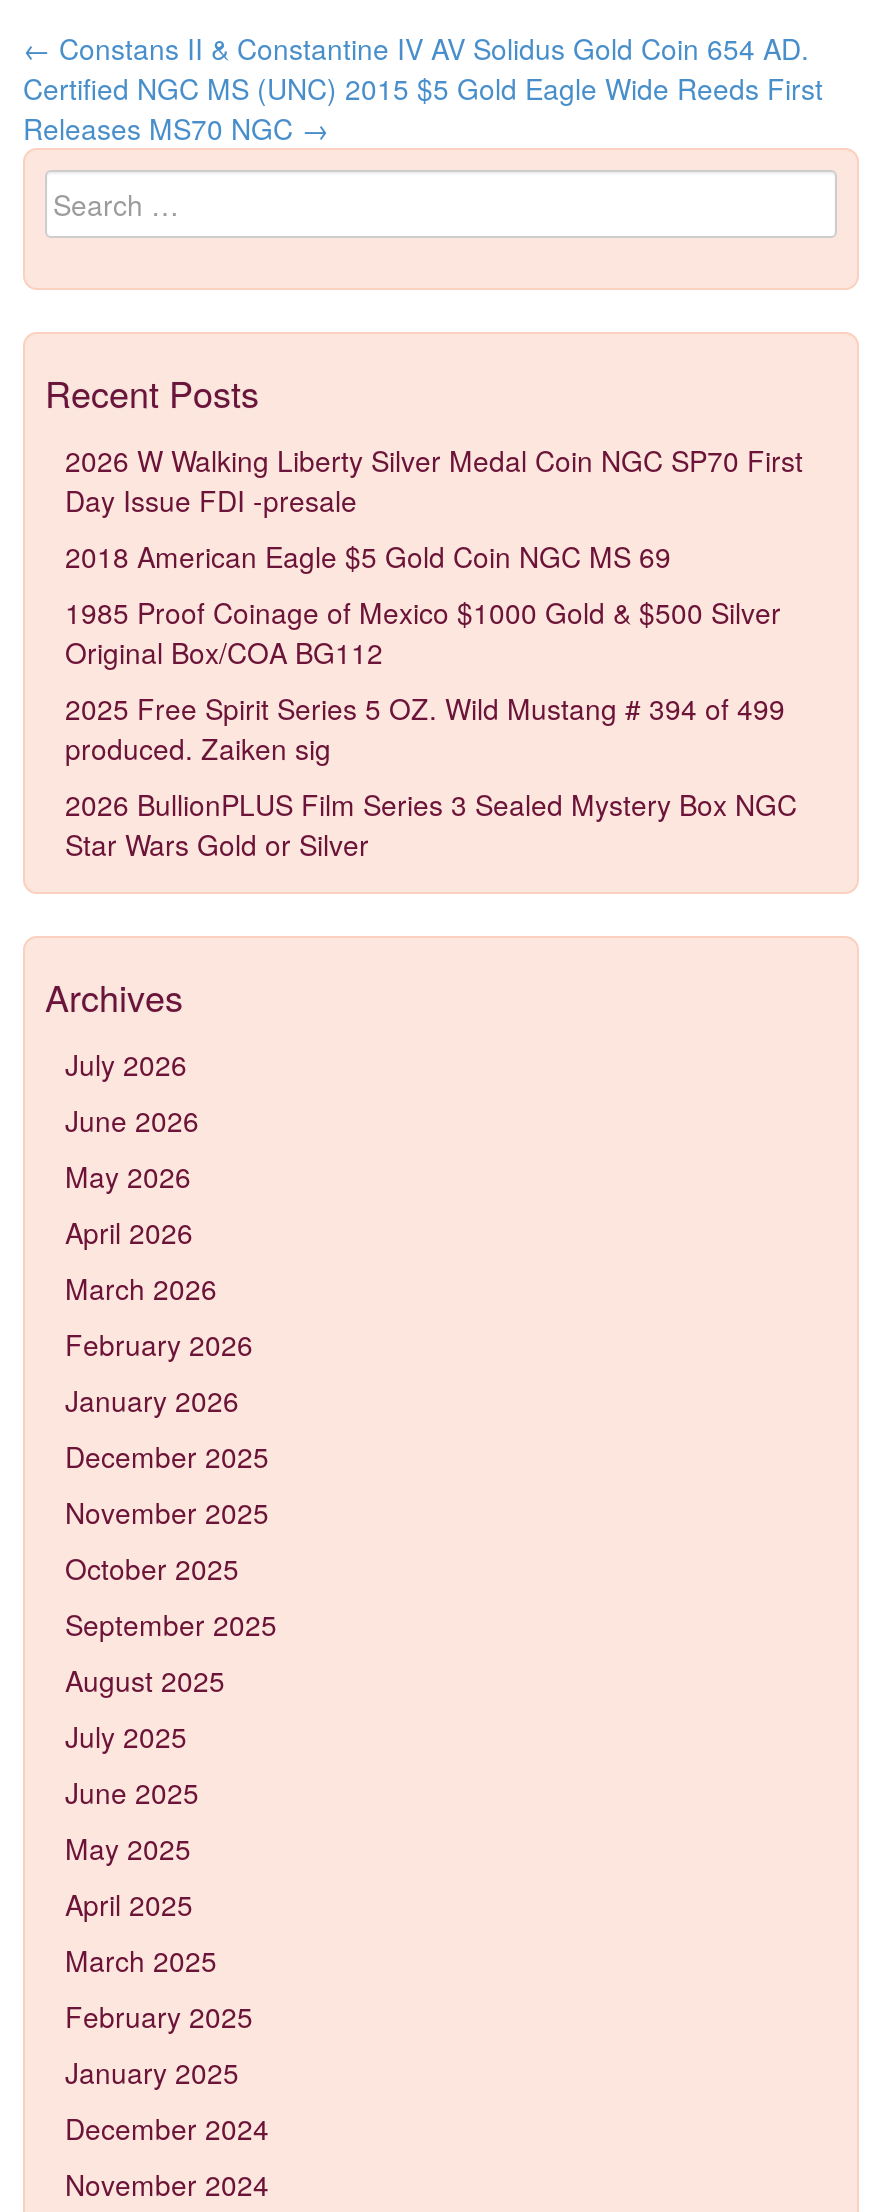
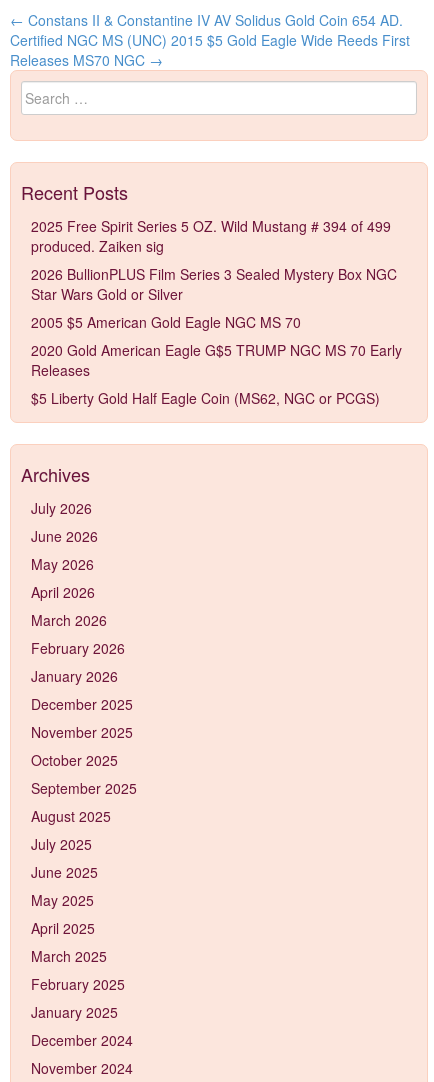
- 2026 W Walking Liberty Silver Medal Coin NGC SP70 First
- Day Issue FDI -presale
- 2018 American Eagle $5 Gold Coin NGC MS 69
- 1985 Proof Coinage of Mexico $1000 Gold & $500 Silver
- Original Box/COA BG112

moved up: 2025 Free Spirit Series 5 OZ. Wild Mustang # 394 of 499 | produced. Zaiken sig | 2026 BullionPLUS Film Series 3 Sealed Mystery Box NGC | Star Wars Gold or Silver

+ 2005 $5 American Gold Eagle NGC MS 70
+ 2020 Gold American Eagle G$5 TRUMP NGC MS 70 Early
+ Releases
+ $5 Liberty Gold Half Eagle Coin (MS62, NGC or PCGS)
